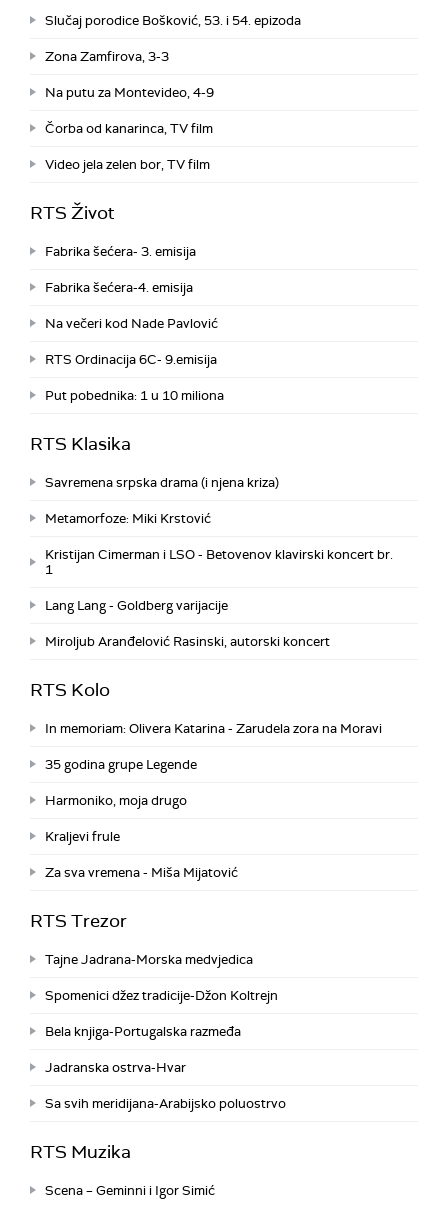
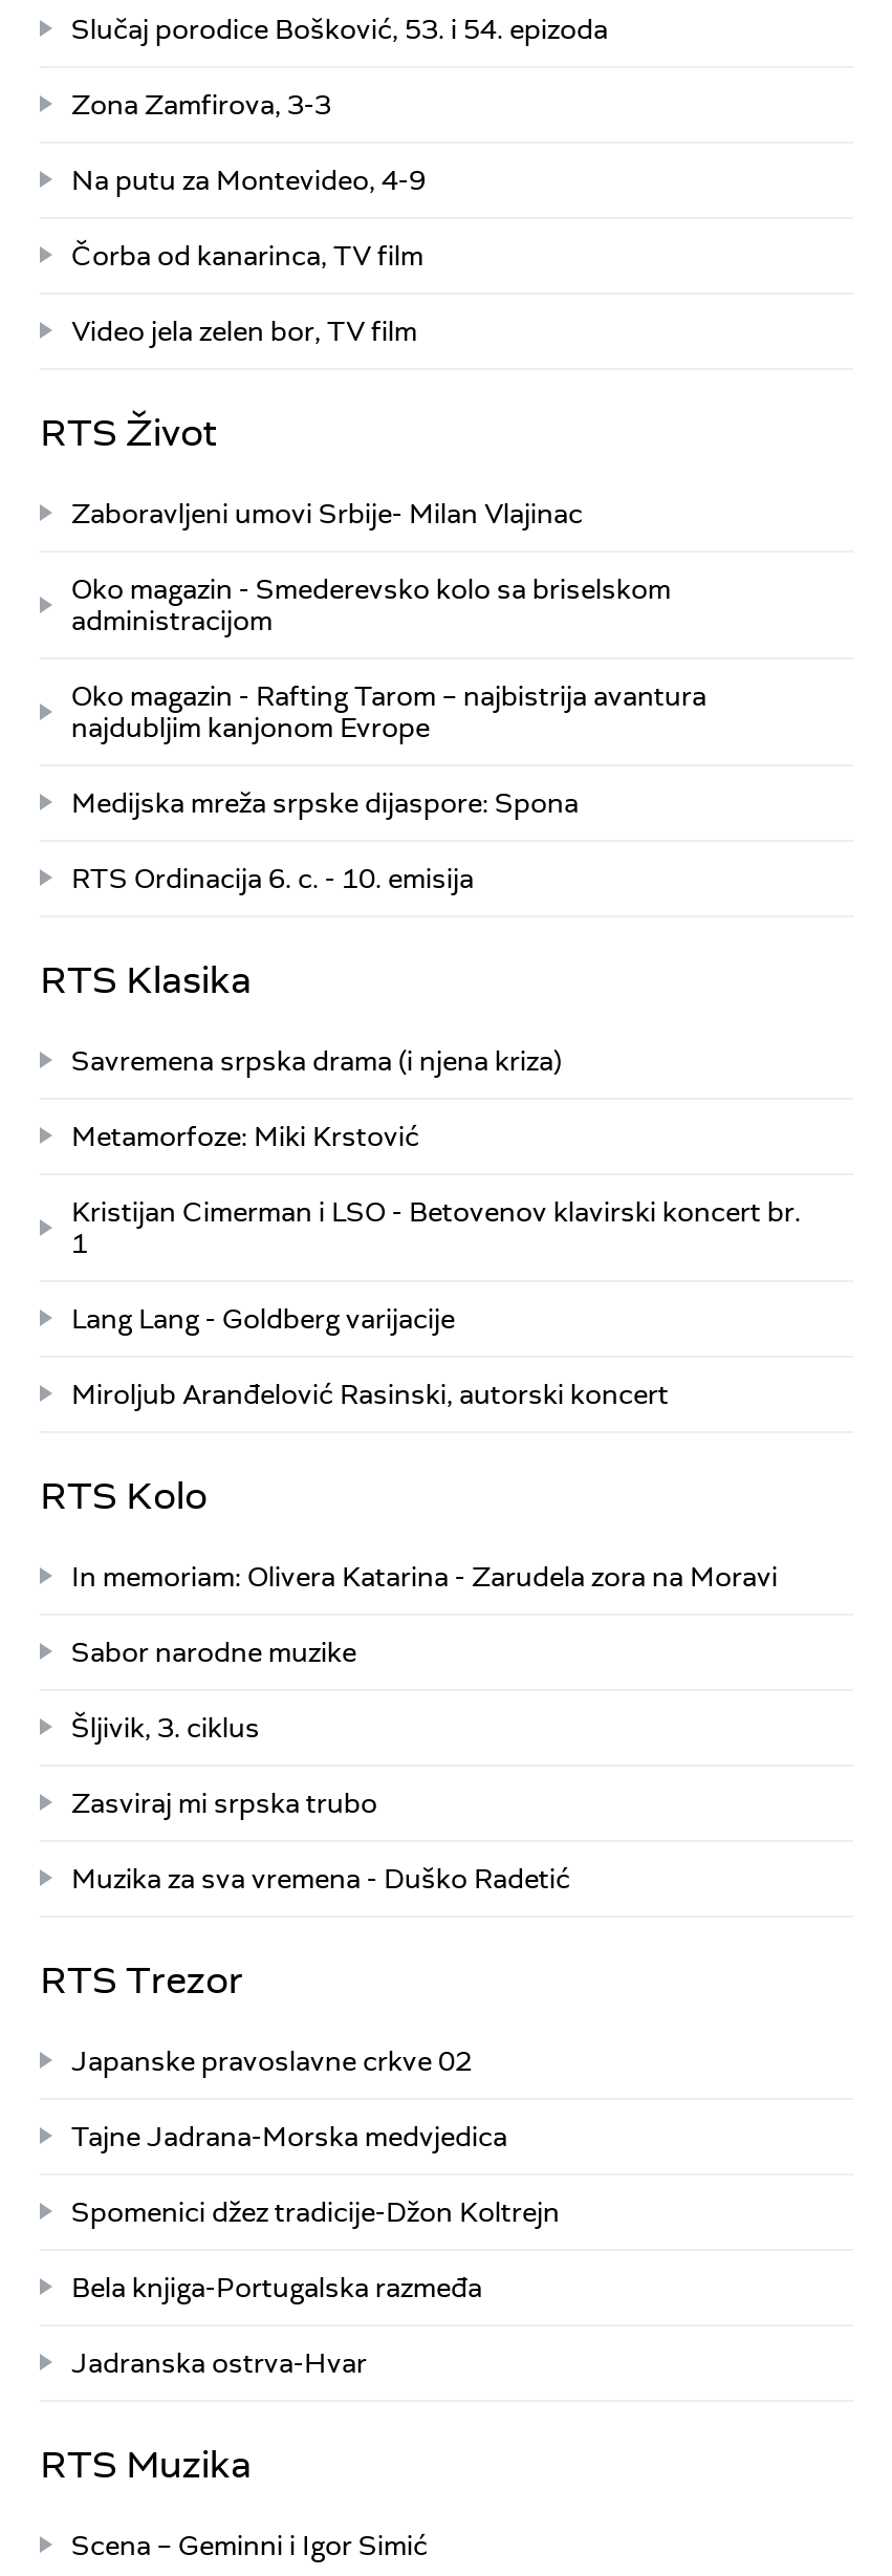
- Fabrika šećera- 3. emisija
+ Zaboravljeni umovi Srbije- Milan Vlajinac

- Fabrika šećera-4. emisija
+ Oko magazin - Smederevsko kolo sa briselskom
+ administracijom

- Na večeri kod Nade Pavlović
+ Oko magazin - Rafting Tarom – najbistrija avantura
+ najdubljim kanjonom Evrope

- RTS Ordinacija 6C- 9.emisija
+ Medijska mreža srpske dijaspore: Spona

- Put pobednika: 1 u 10 miliona
+ RTS Ordinacija 6. c. - 10. emisija

- 35 godina grupe Legende
+ Sabor narodne muzike

- Harmoniko, moja drugo
+ Šljivik, 3. ciklus

- Kraljevi frule
+ Zasviraj mi srpska trubo

- Za sva vremena - Miša Mijatović
+ Muzika za sva vremena - Duško Radetić

+ Japanske pravoslavne crkve 02

moved down: Tajne Jadrana-Morska medvjedica | Spomenici džez tradicije-Džon Koltrejn | Bela knjiga-Portugalska razmeđa | Jadranska ostrva-Hvar

- Sa svih meridijana-Arabijsko poluostrvo
